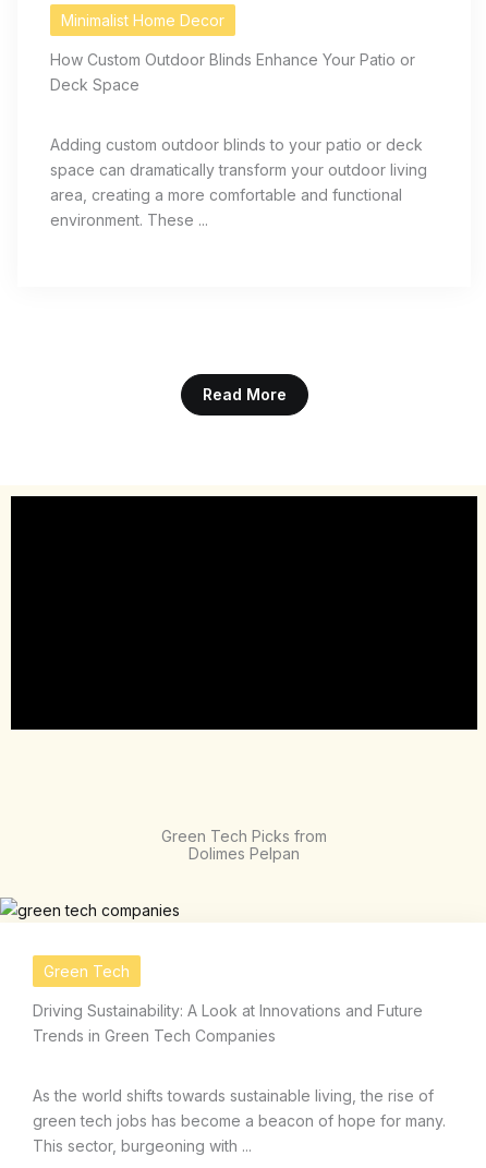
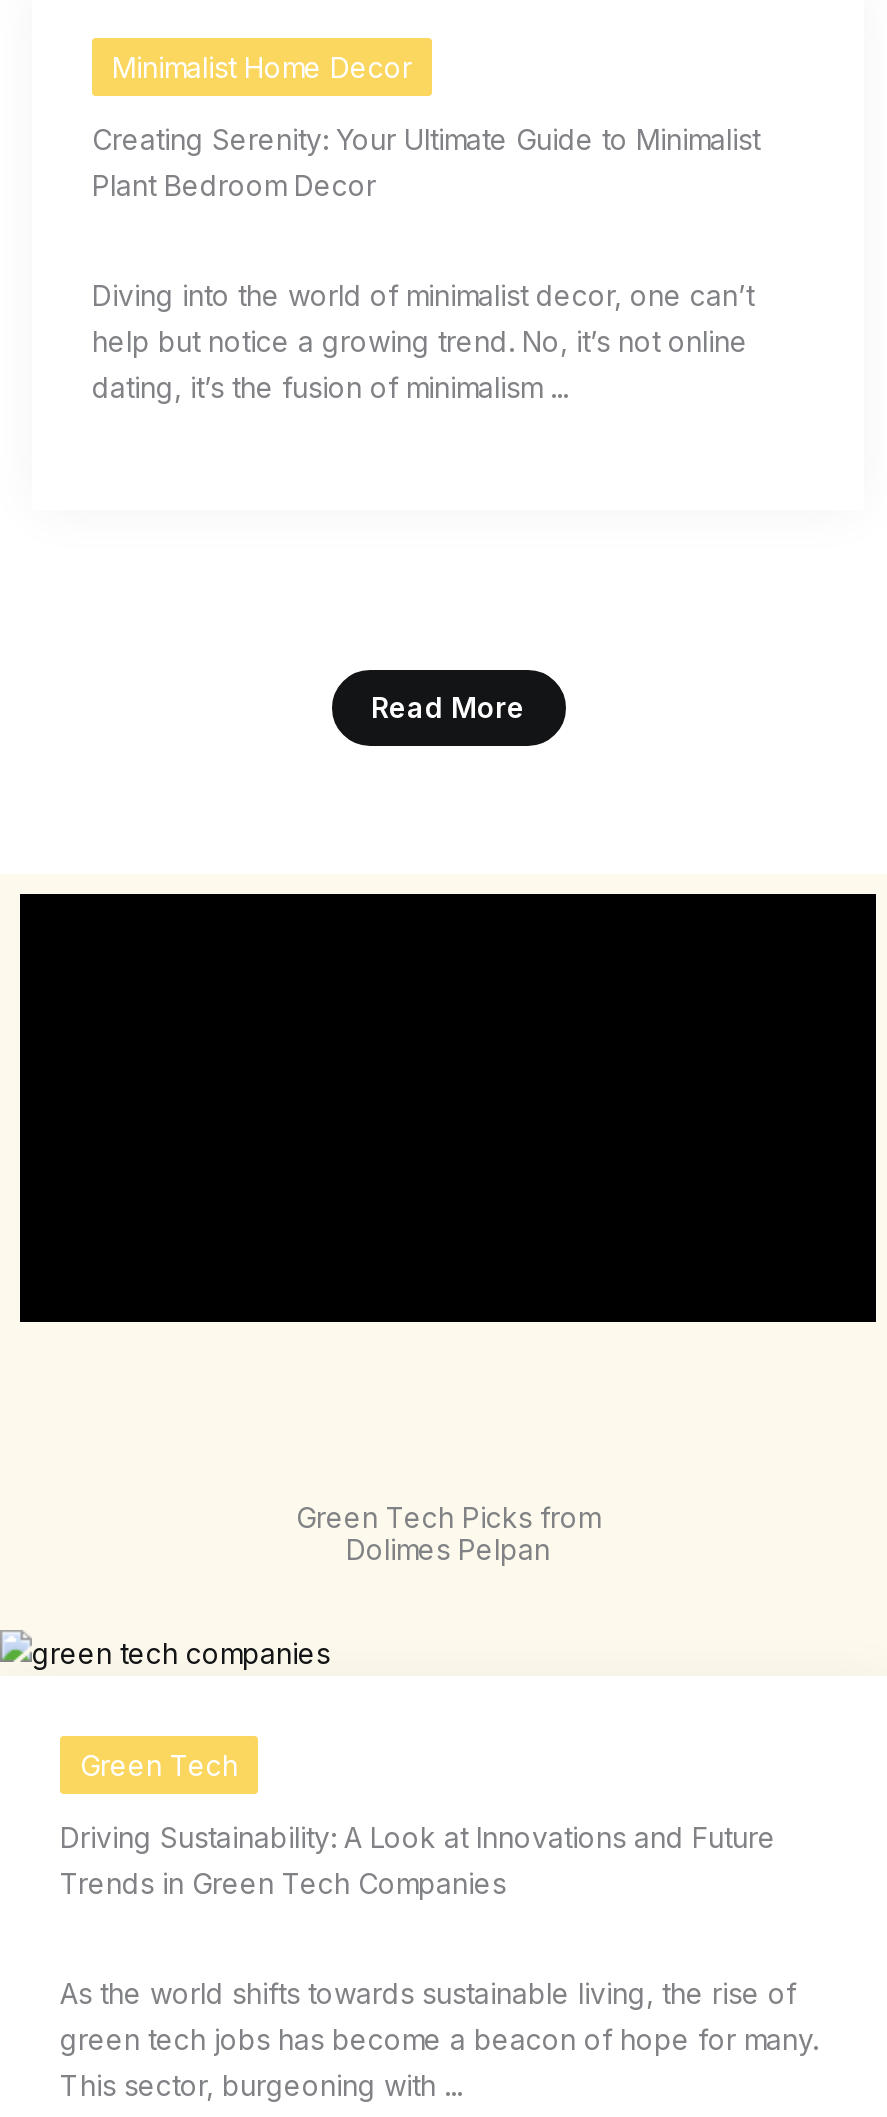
- How Custom Outdoor Blinds Enhance Your Patio or
- Deck Space
+ Creating Serenity: Your Ultimate Guide to Minimalist
+ Plant Bedroom Decor

- Adding custom outdoor blinds to your patio or deck
- space can dramatically transform your outdoor living
- area, creating a more comfortable and functional
- environment. These ...
+ Diving into the world of minimalist decor, one can’t
+ help but notice a growing trend. No, it’s not online
+ dating, it’s the fusion of minimalism ...
